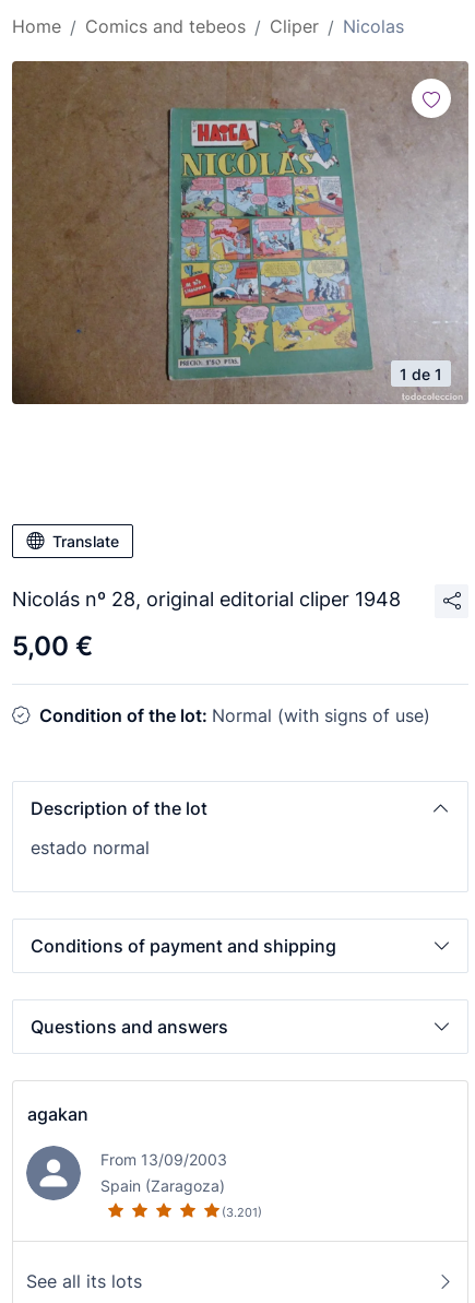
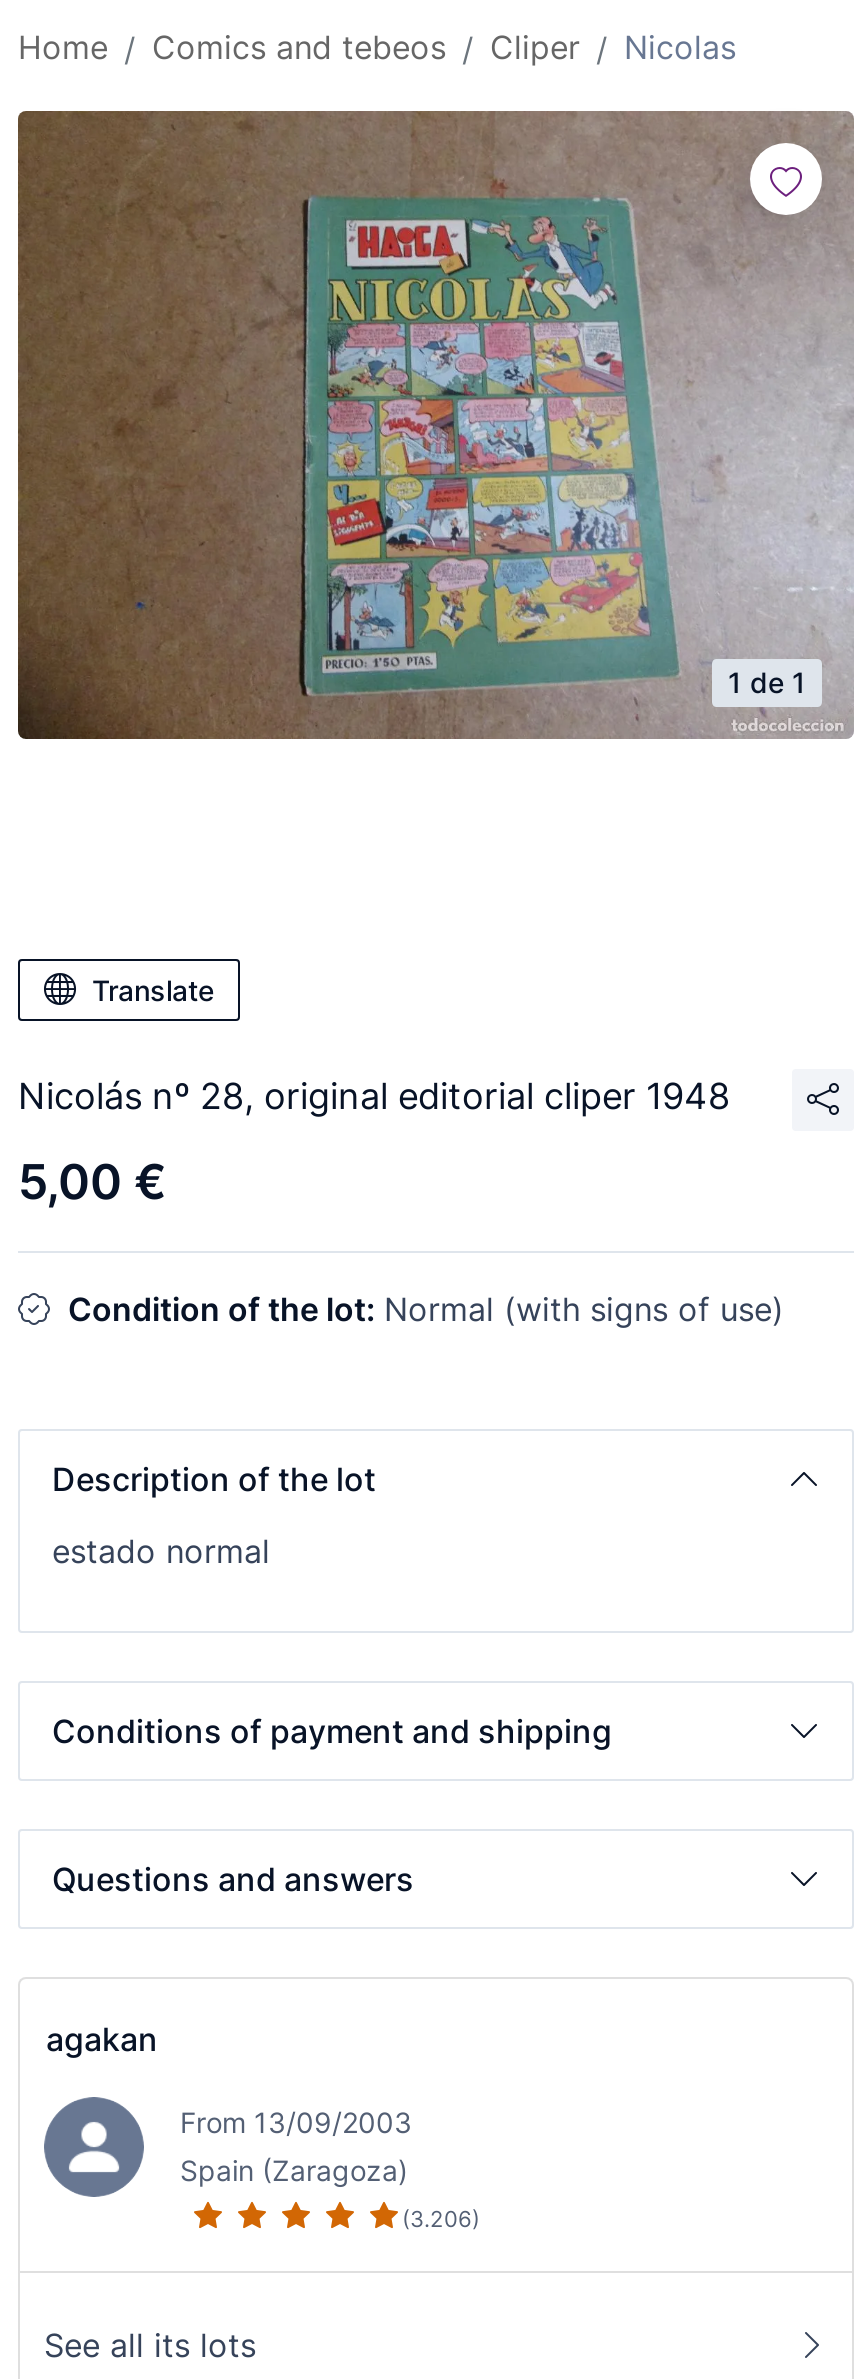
- (3.201)
+ (3.206)
